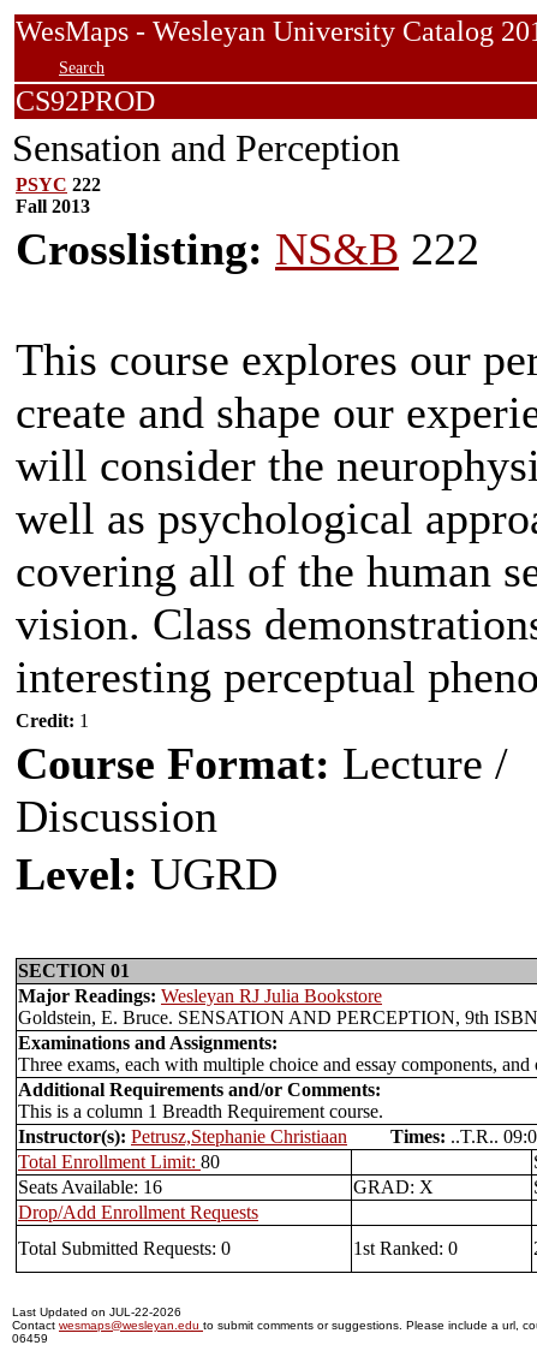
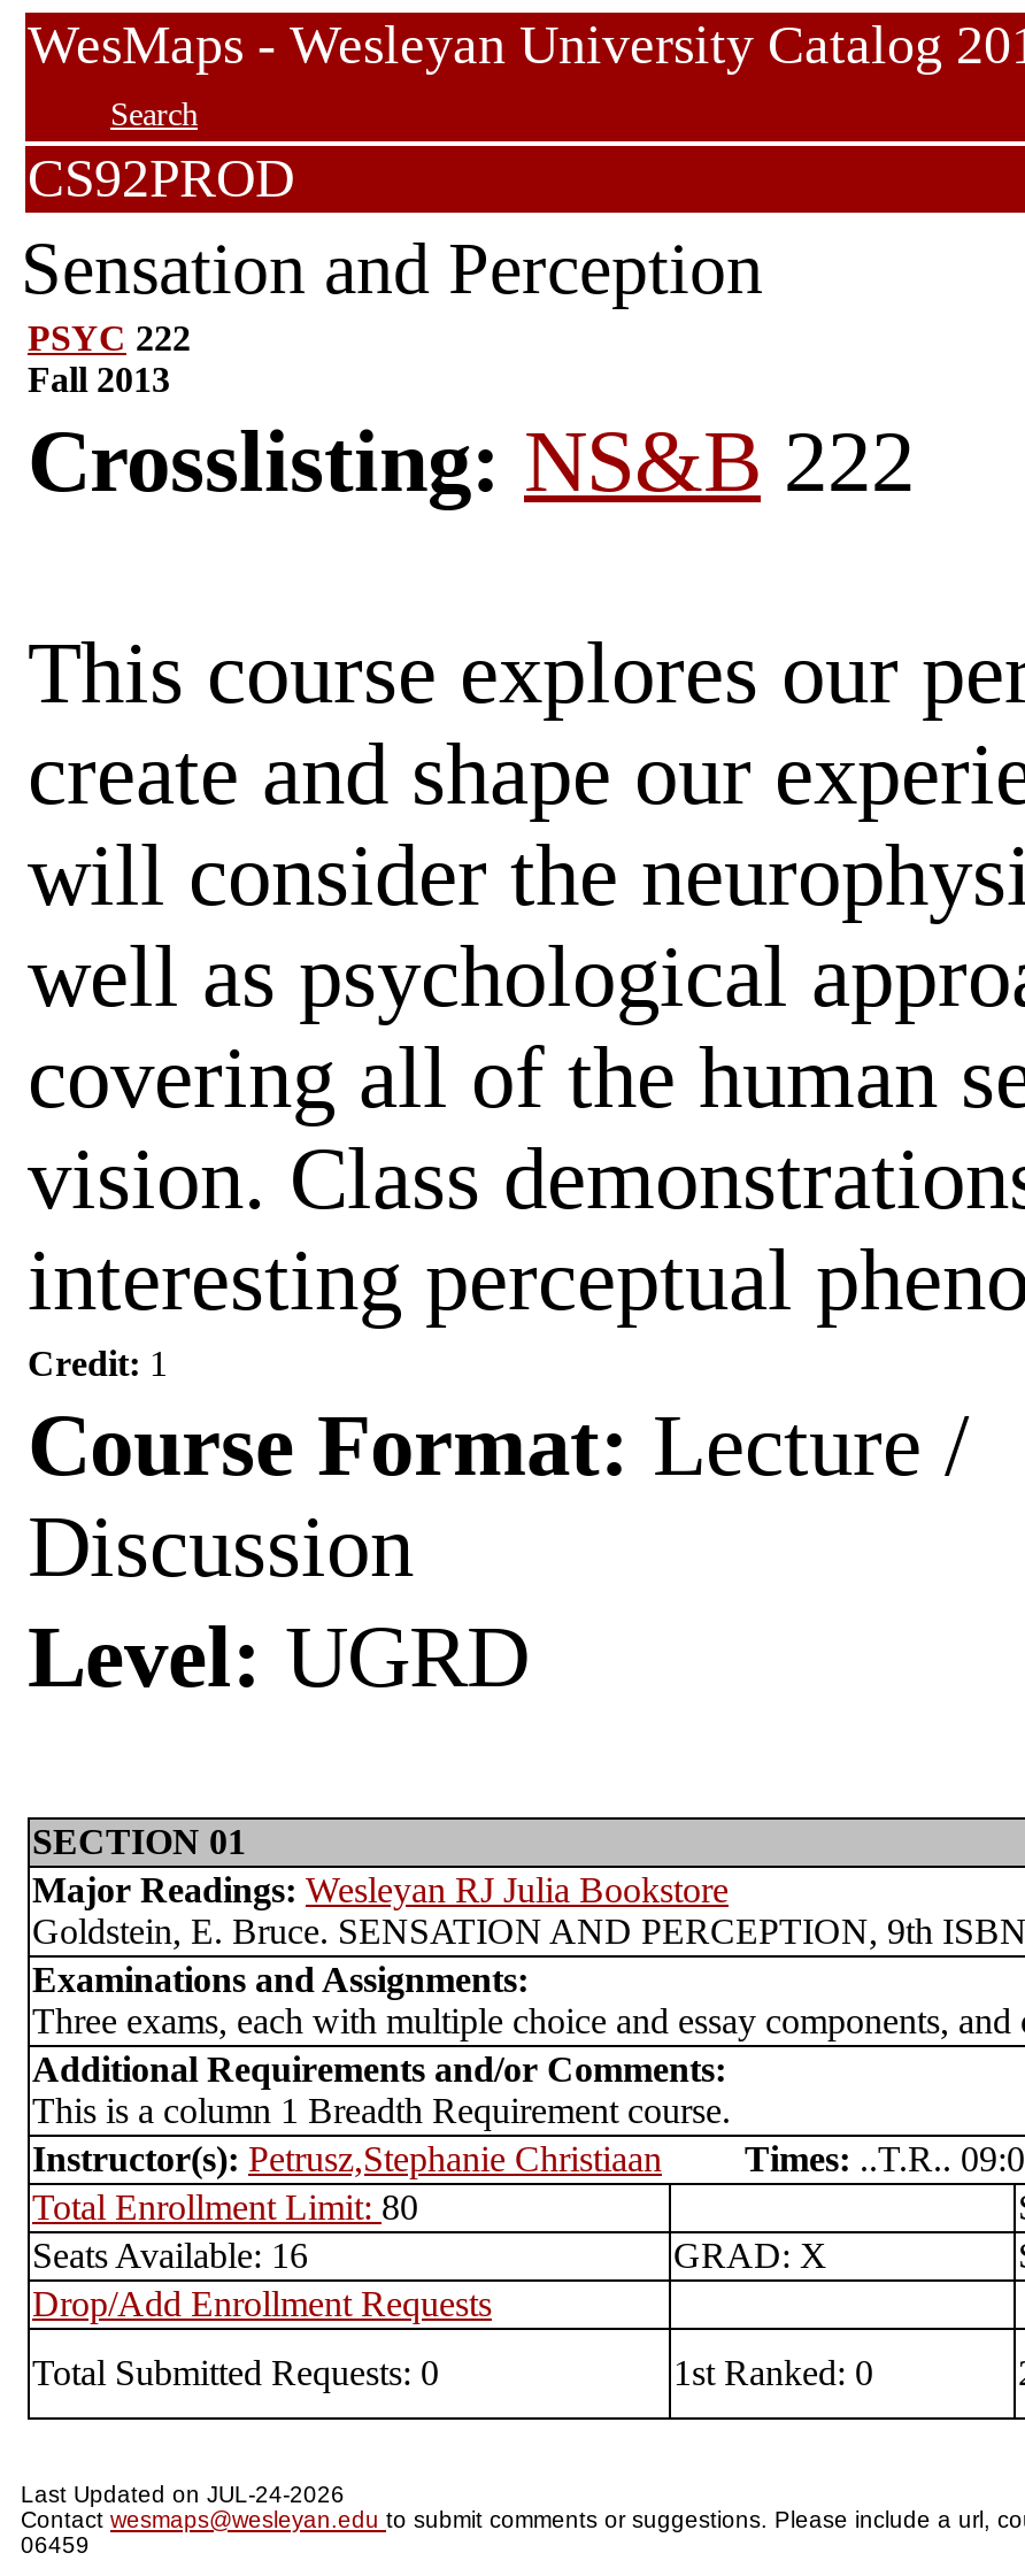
- Last Updated on JUL-22-2026
+ Last Updated on JUL-24-2026
